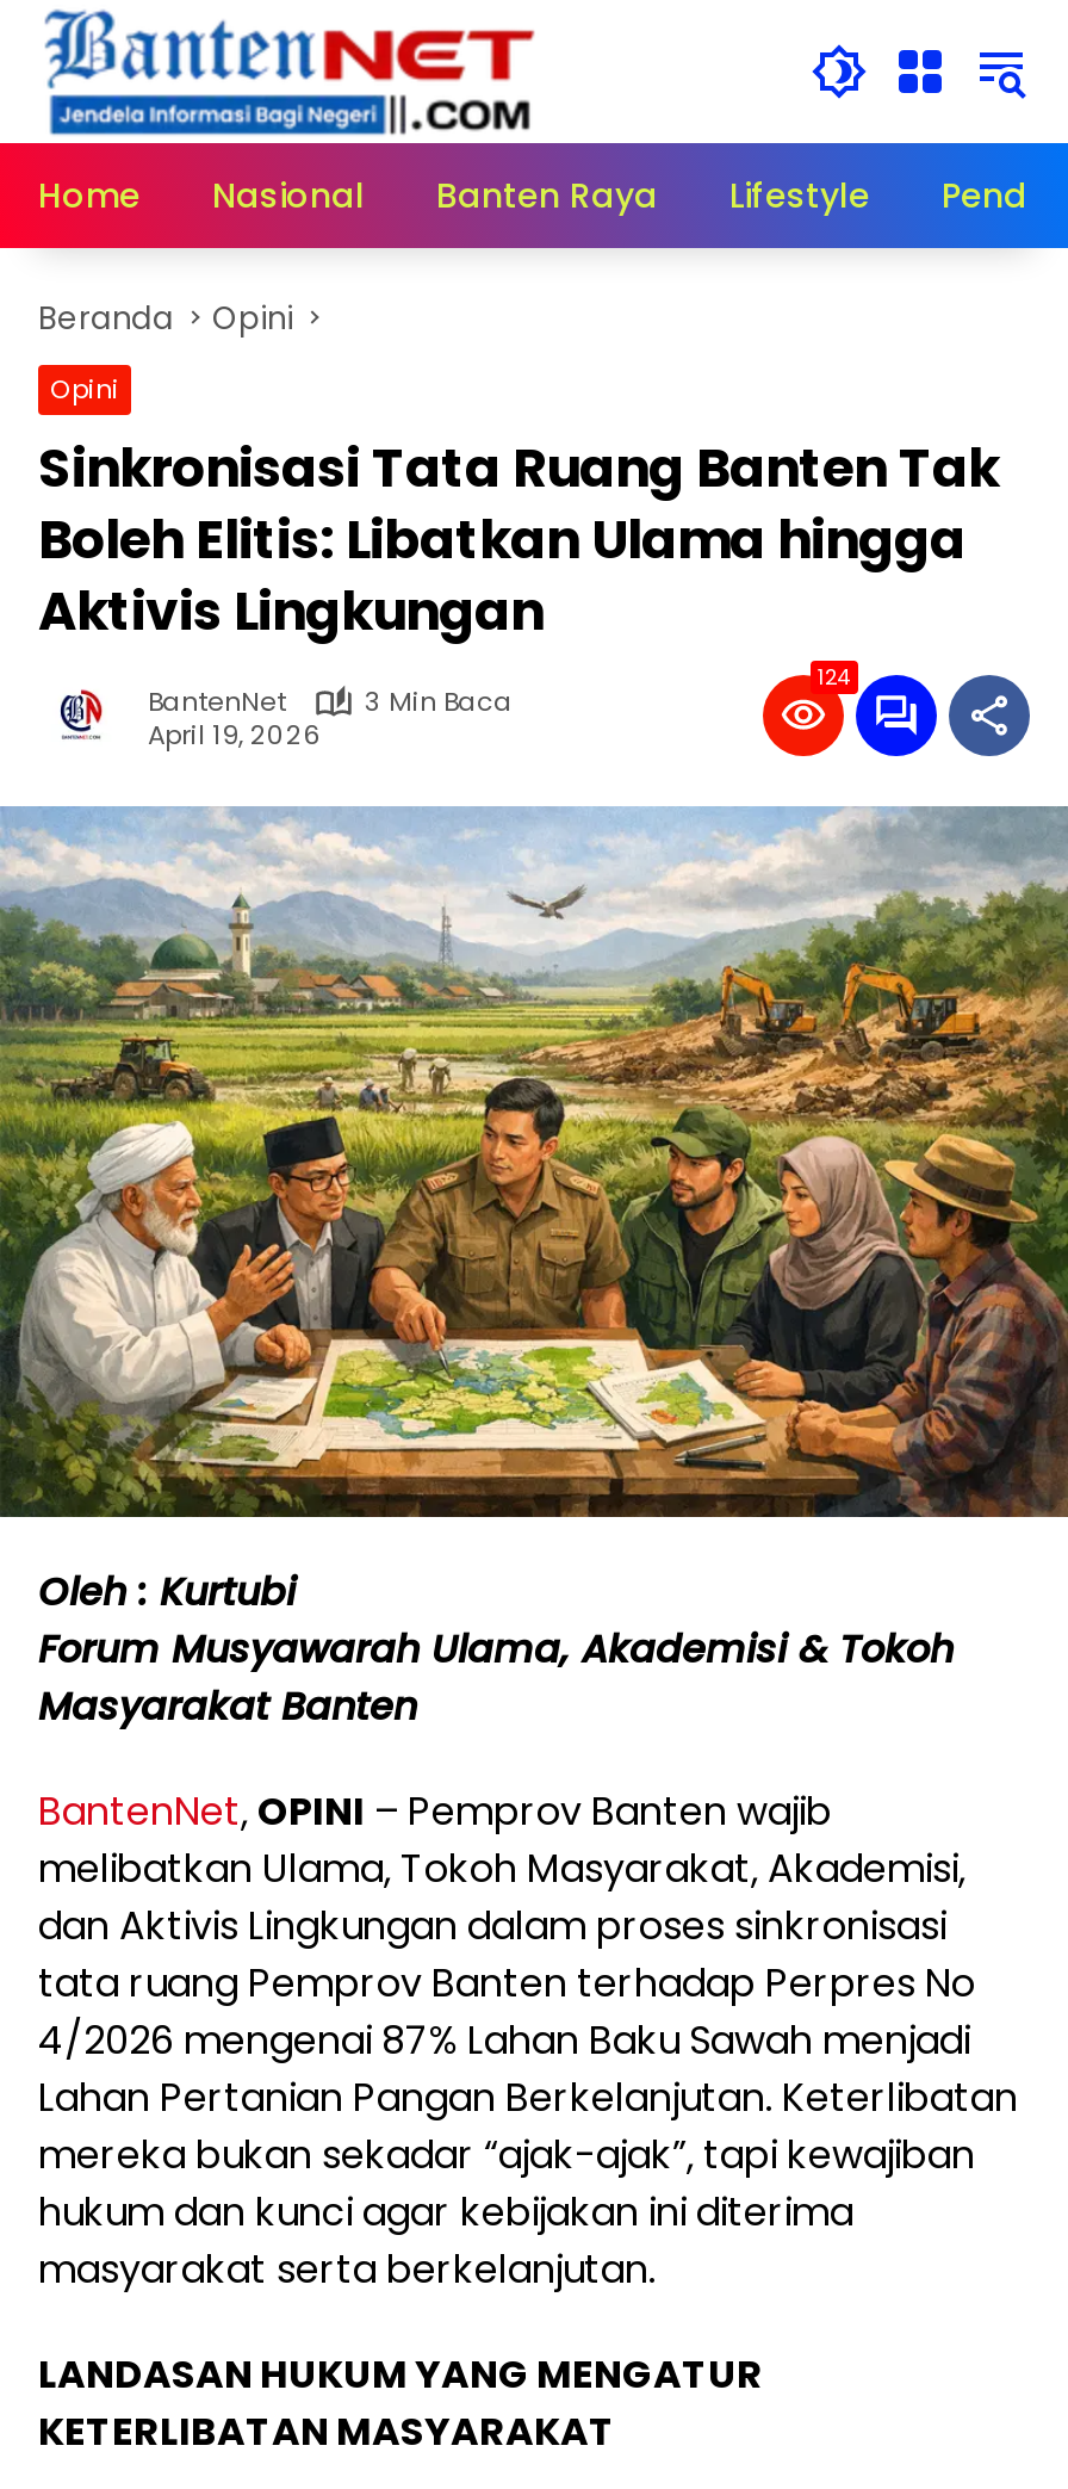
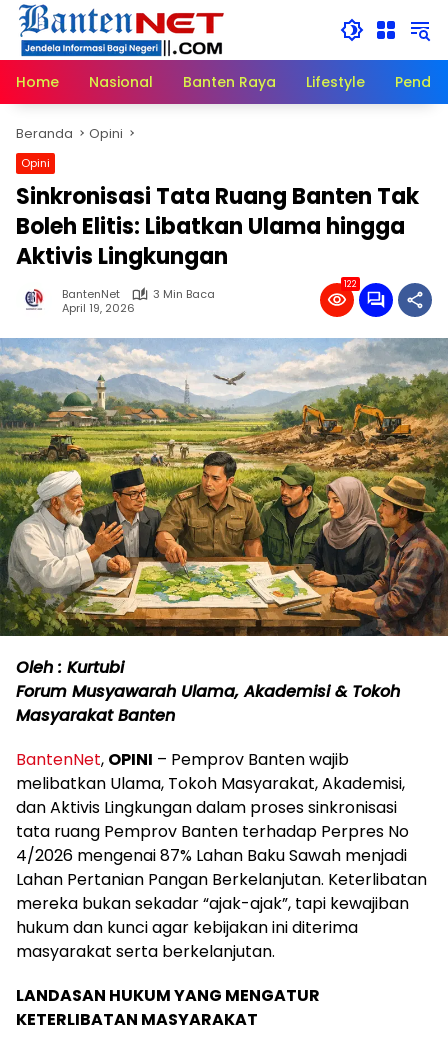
- 124
+ 122
